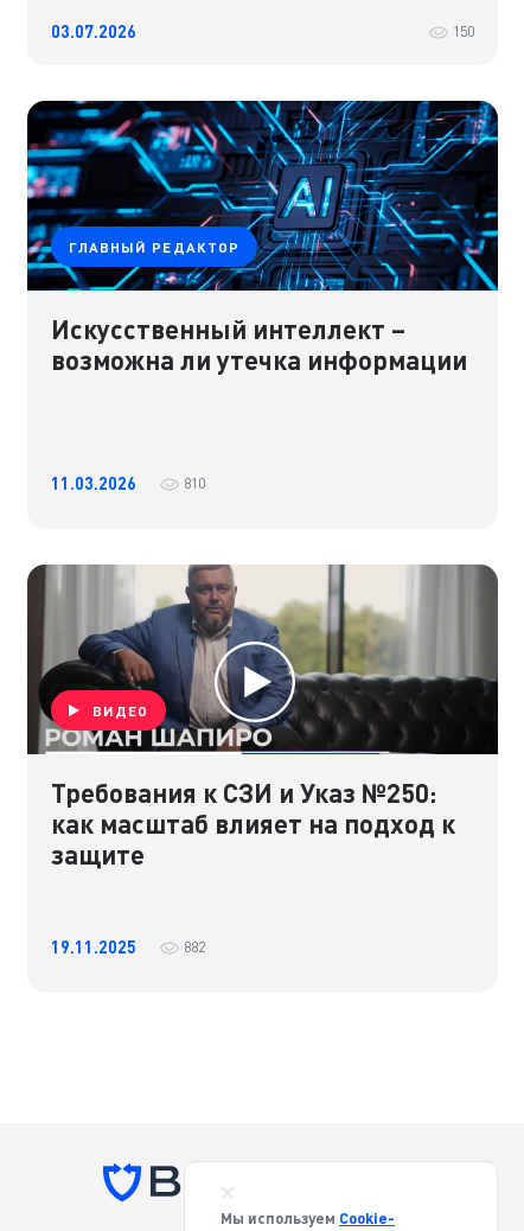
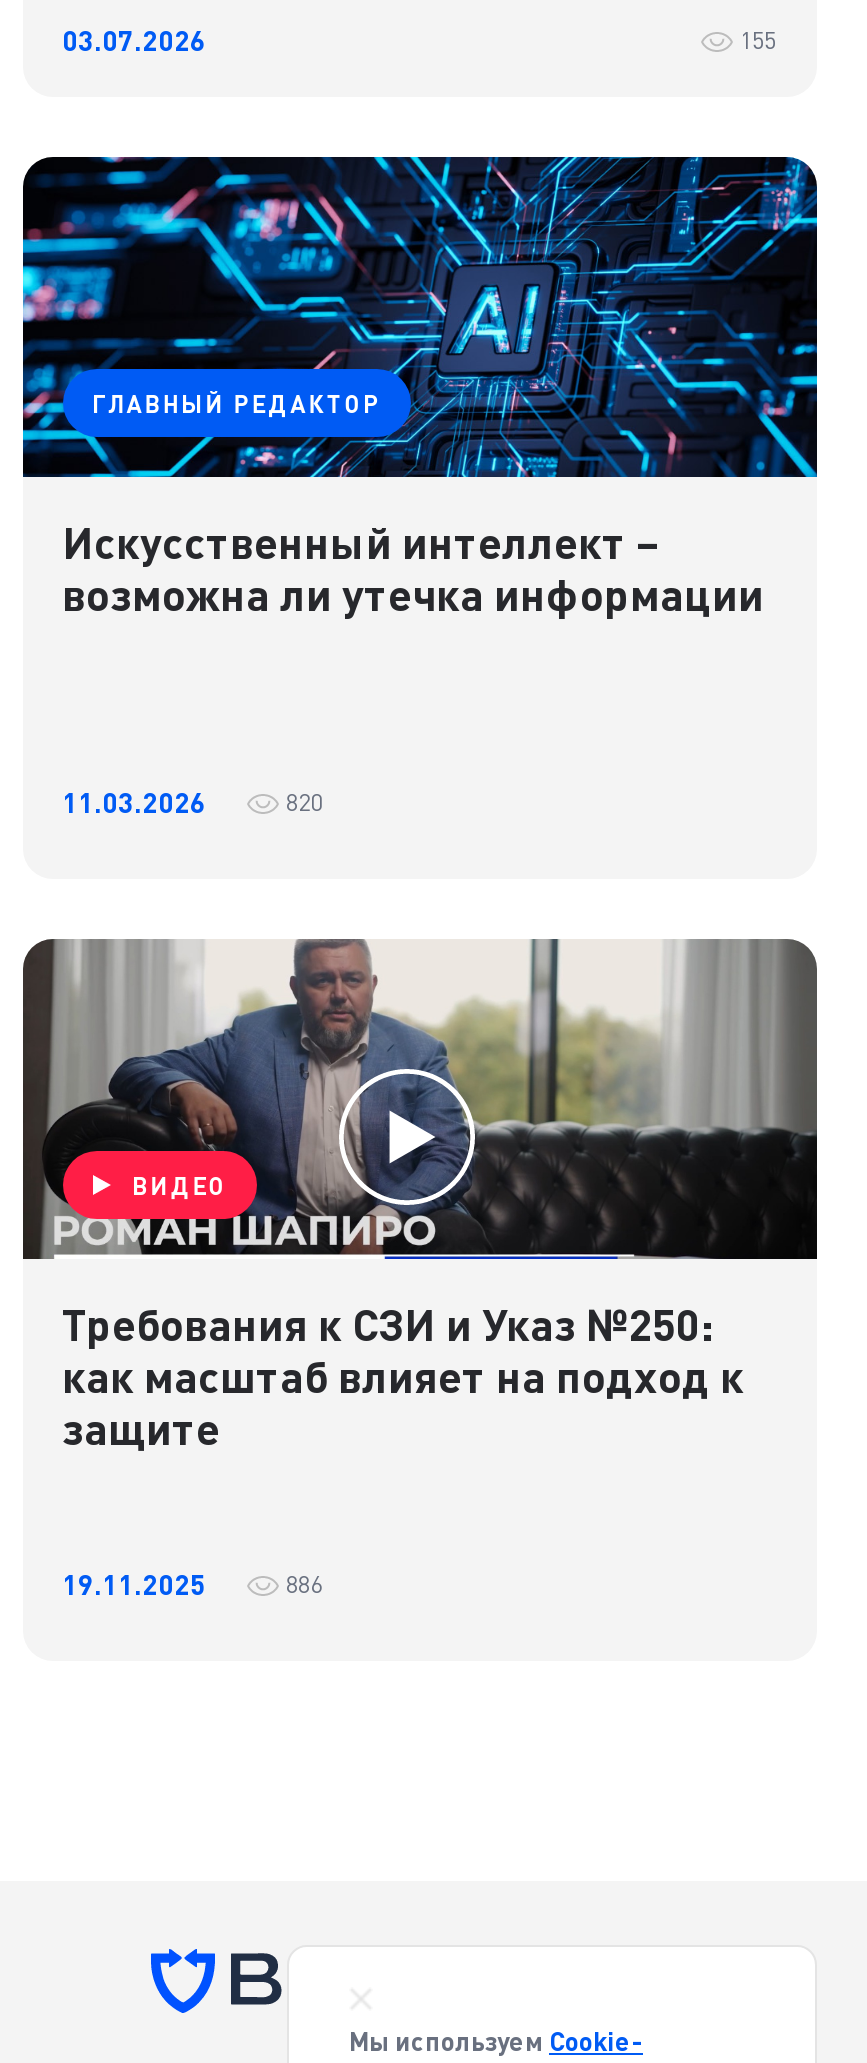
- 150
+ 155

- 810
+ 820

- 882
+ 886
